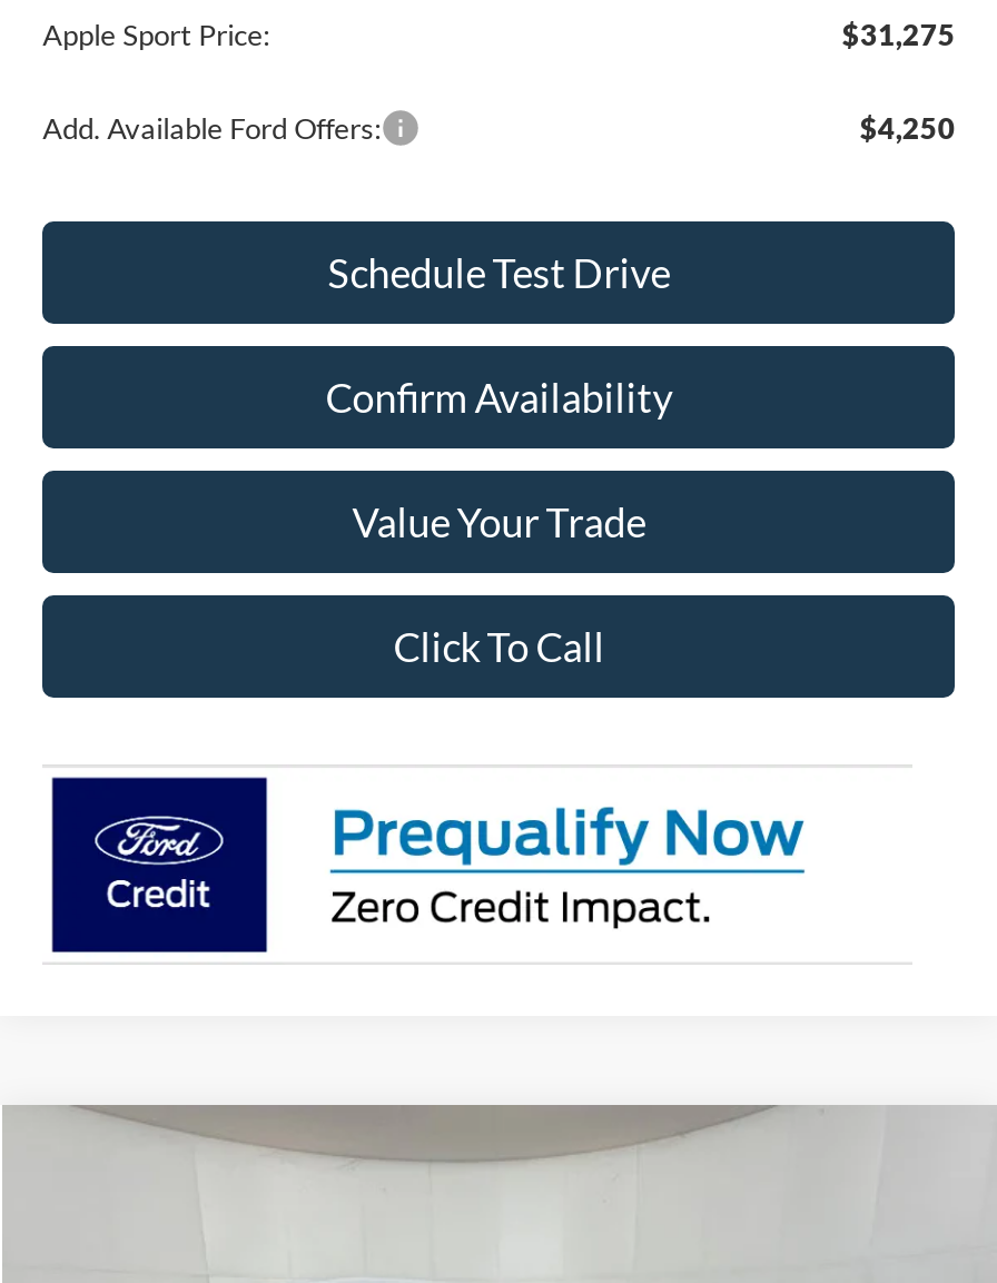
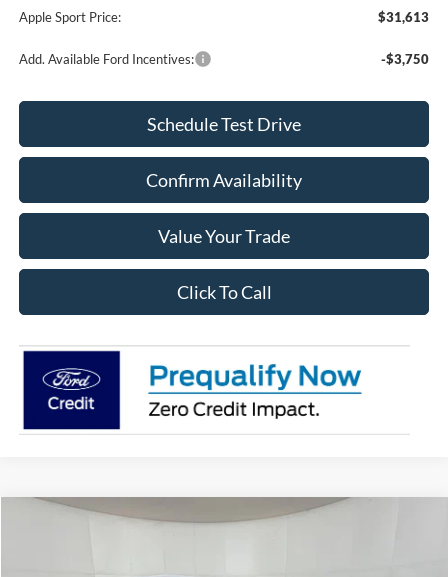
- $31,275
+ $31,613

- Add. Available Ford Offers:
+ Add. Available Ford Incentives:

- $4,250
+ -$3,750
